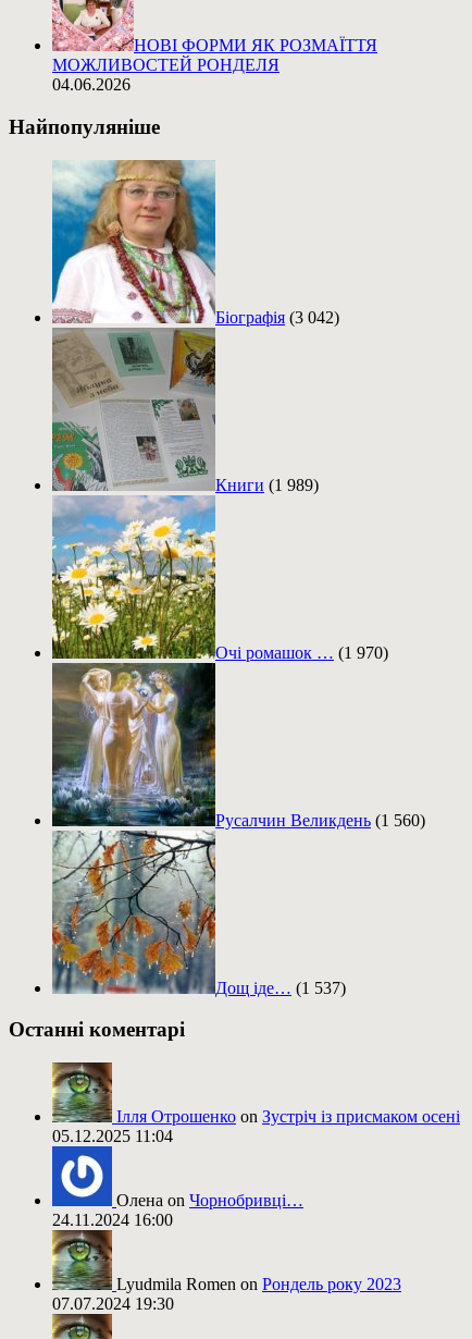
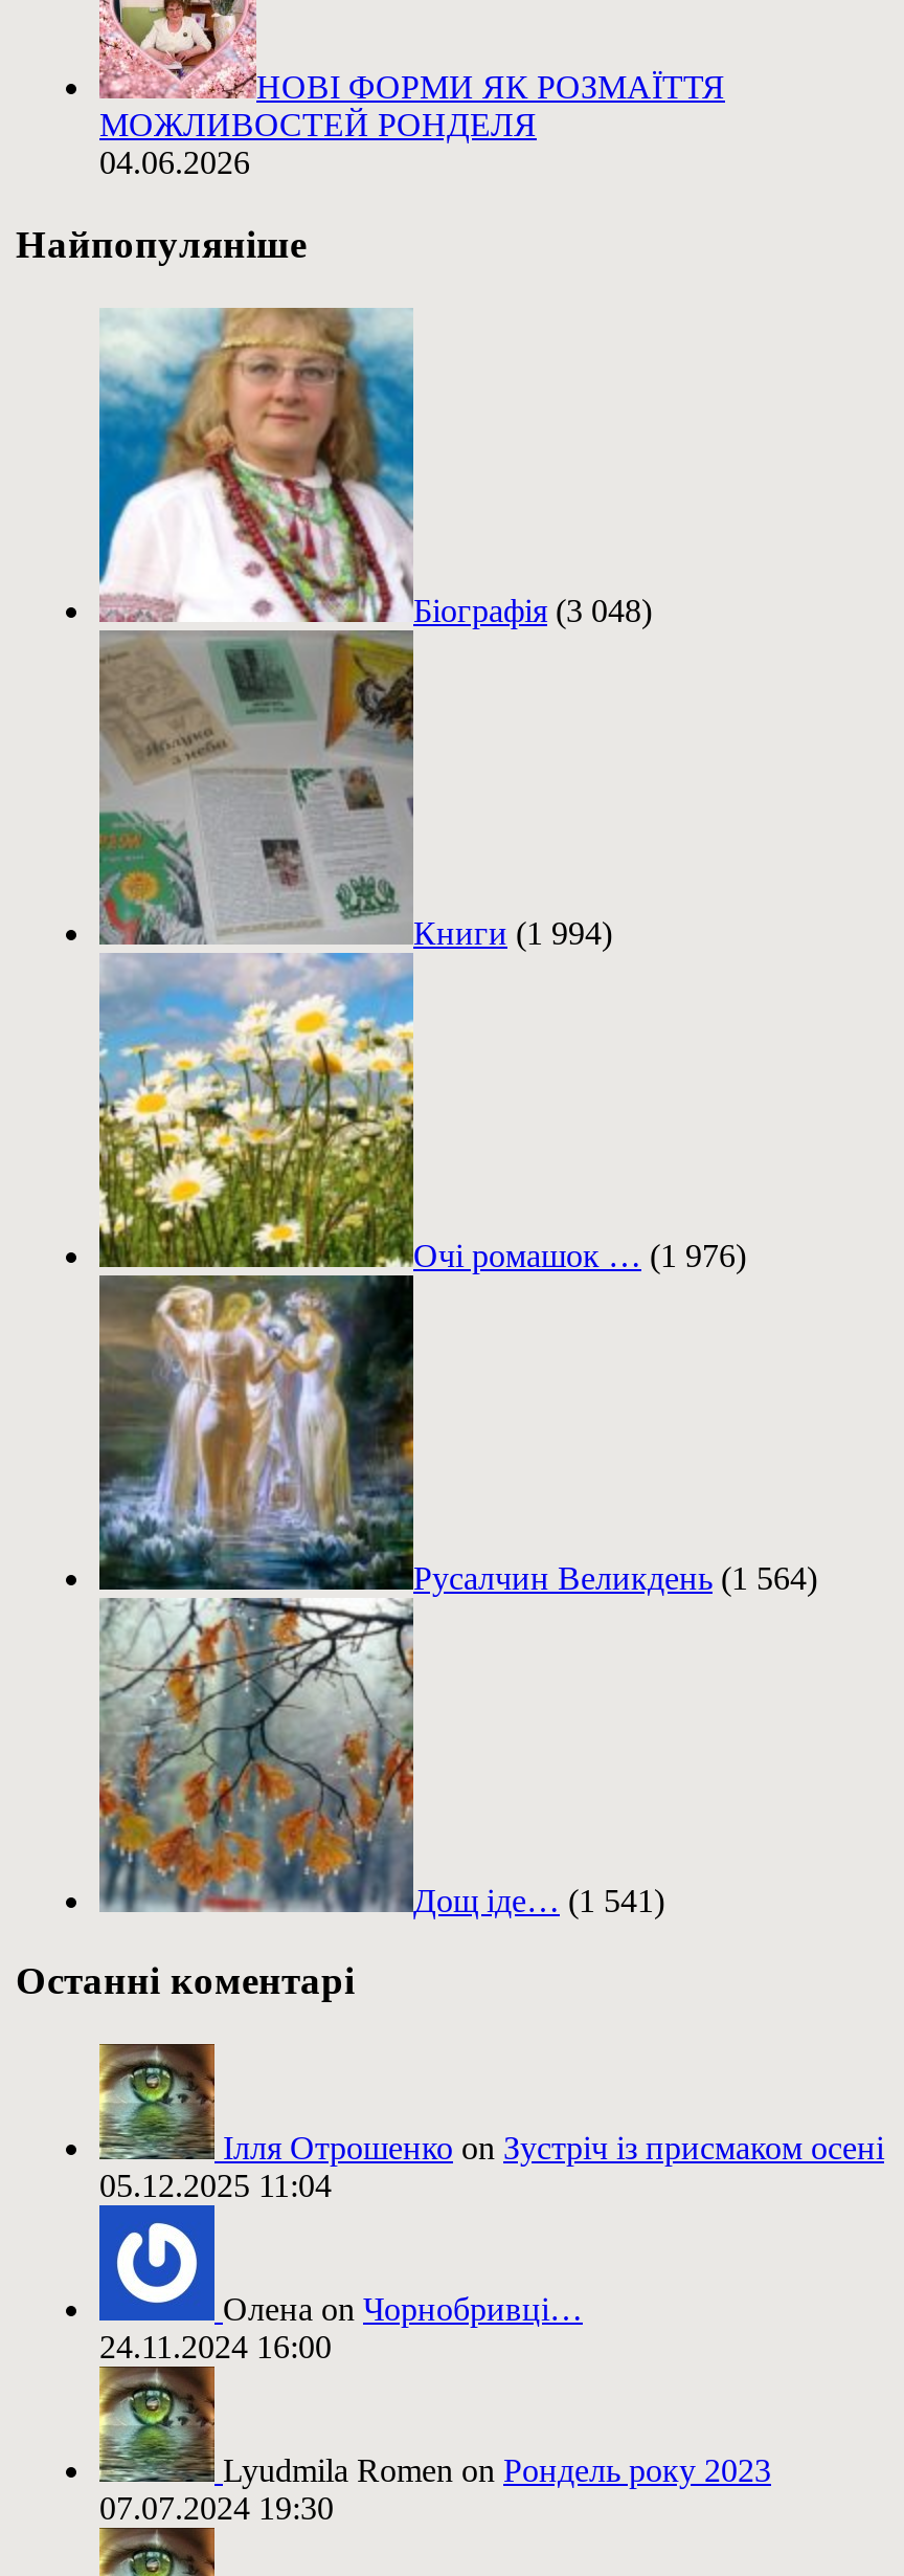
- Біографія (3 042)
+ Біографія (3 048)

- Книги (1 989)
+ Книги (1 994)

- Очі ромашок … (1 970)
+ Очі ромашок … (1 976)

- Русалчин Великдень (1 560)
+ Русалчин Великдень (1 564)

- Дощ іде… (1 537)
+ Дощ іде… (1 541)
